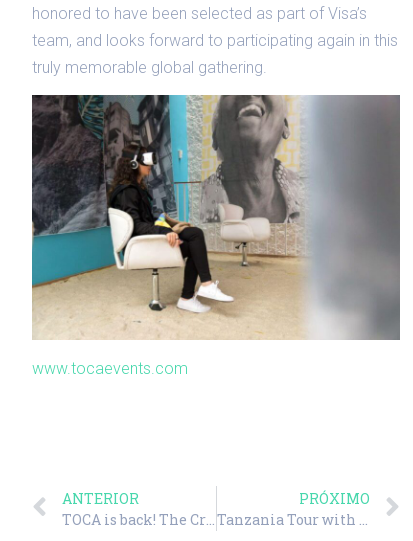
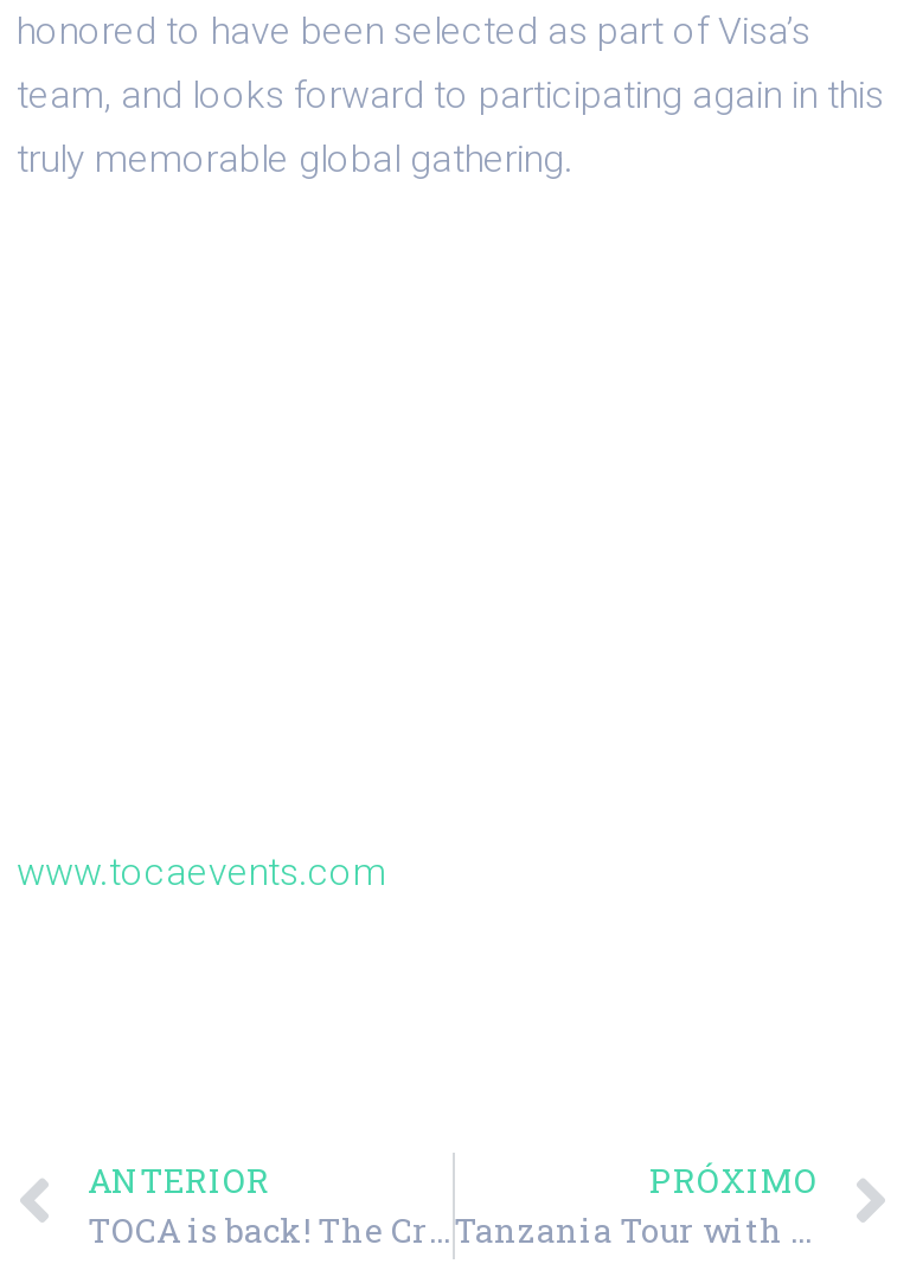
- [image]
